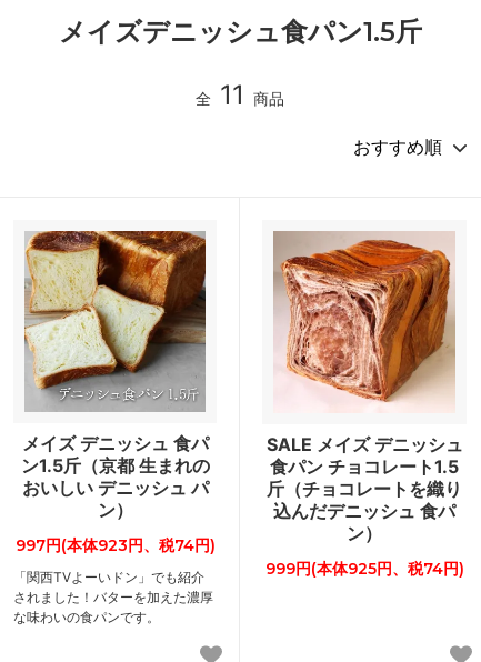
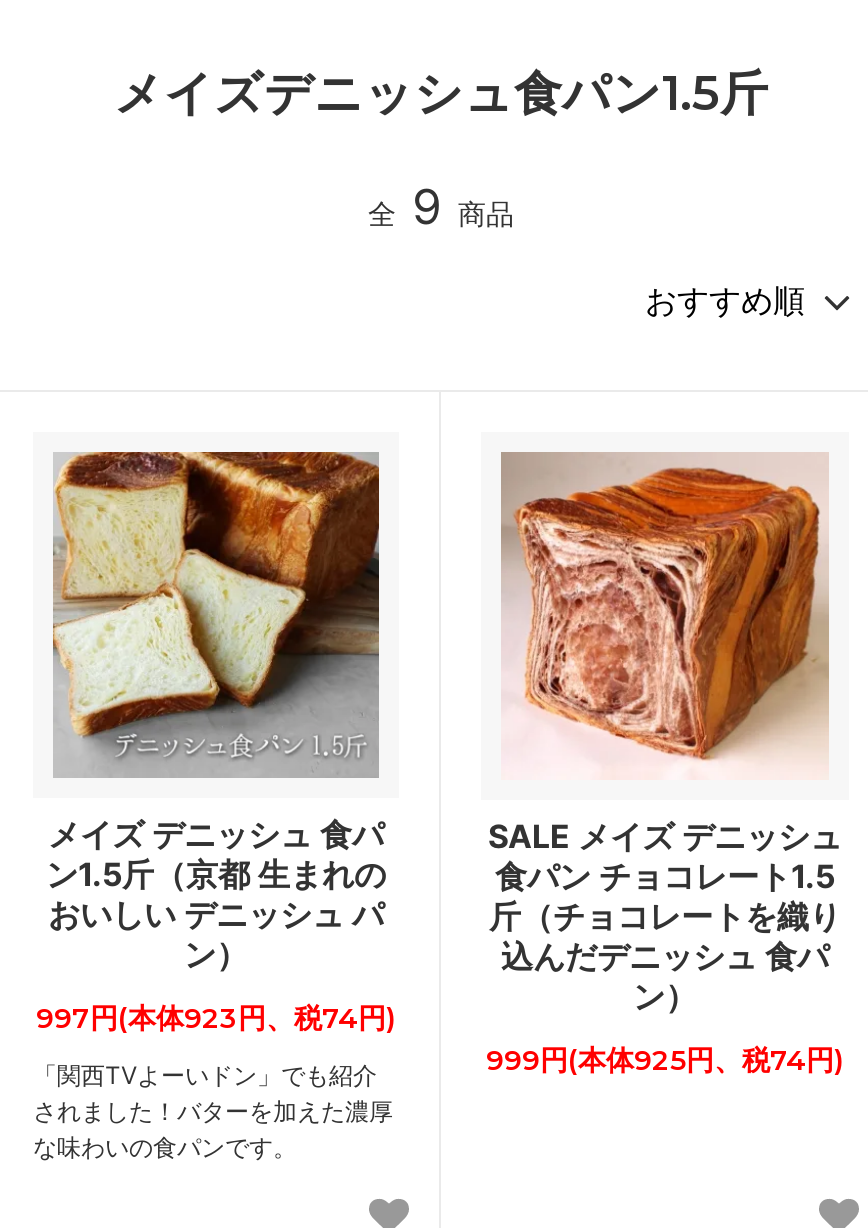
- 全 11 商品
+ 全 9 商品
